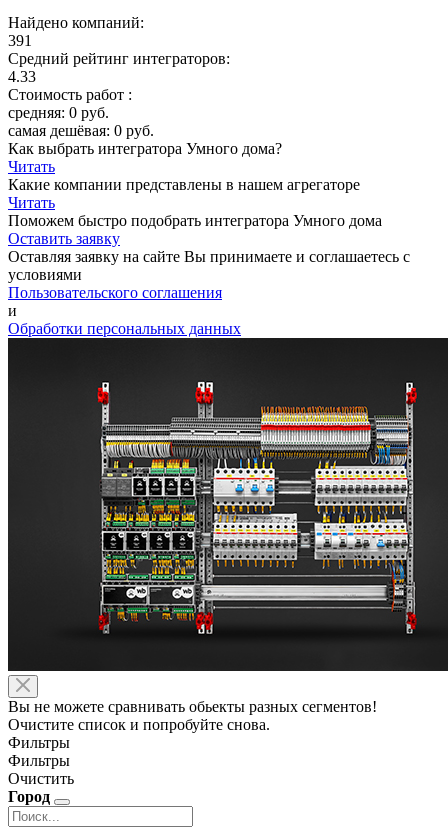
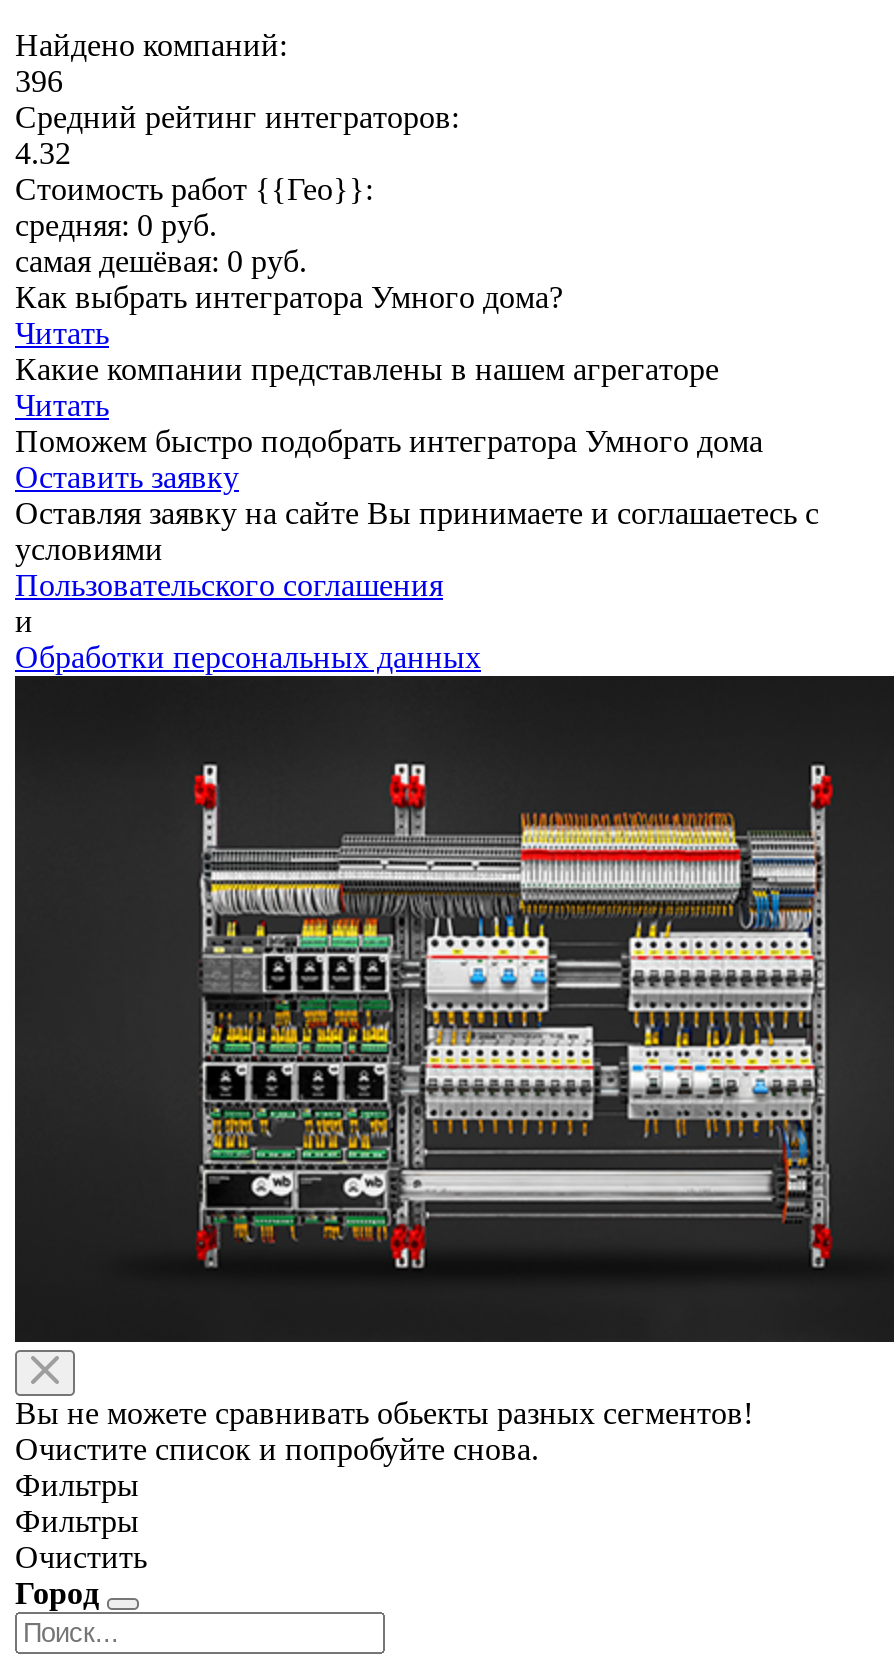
- 391
+ 396

- 4.33
+ 4.32

- Стоимость работ :
+ Стоимость работ {{Гео}}:
